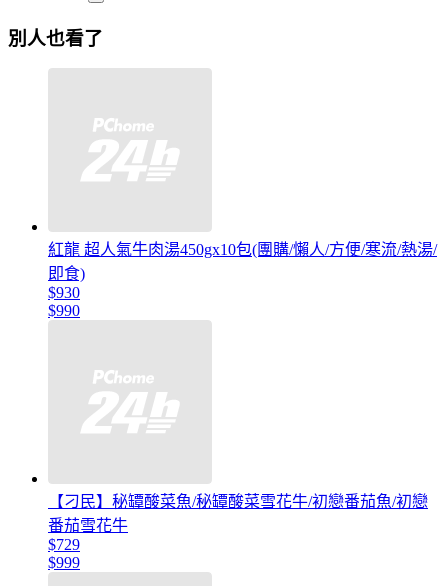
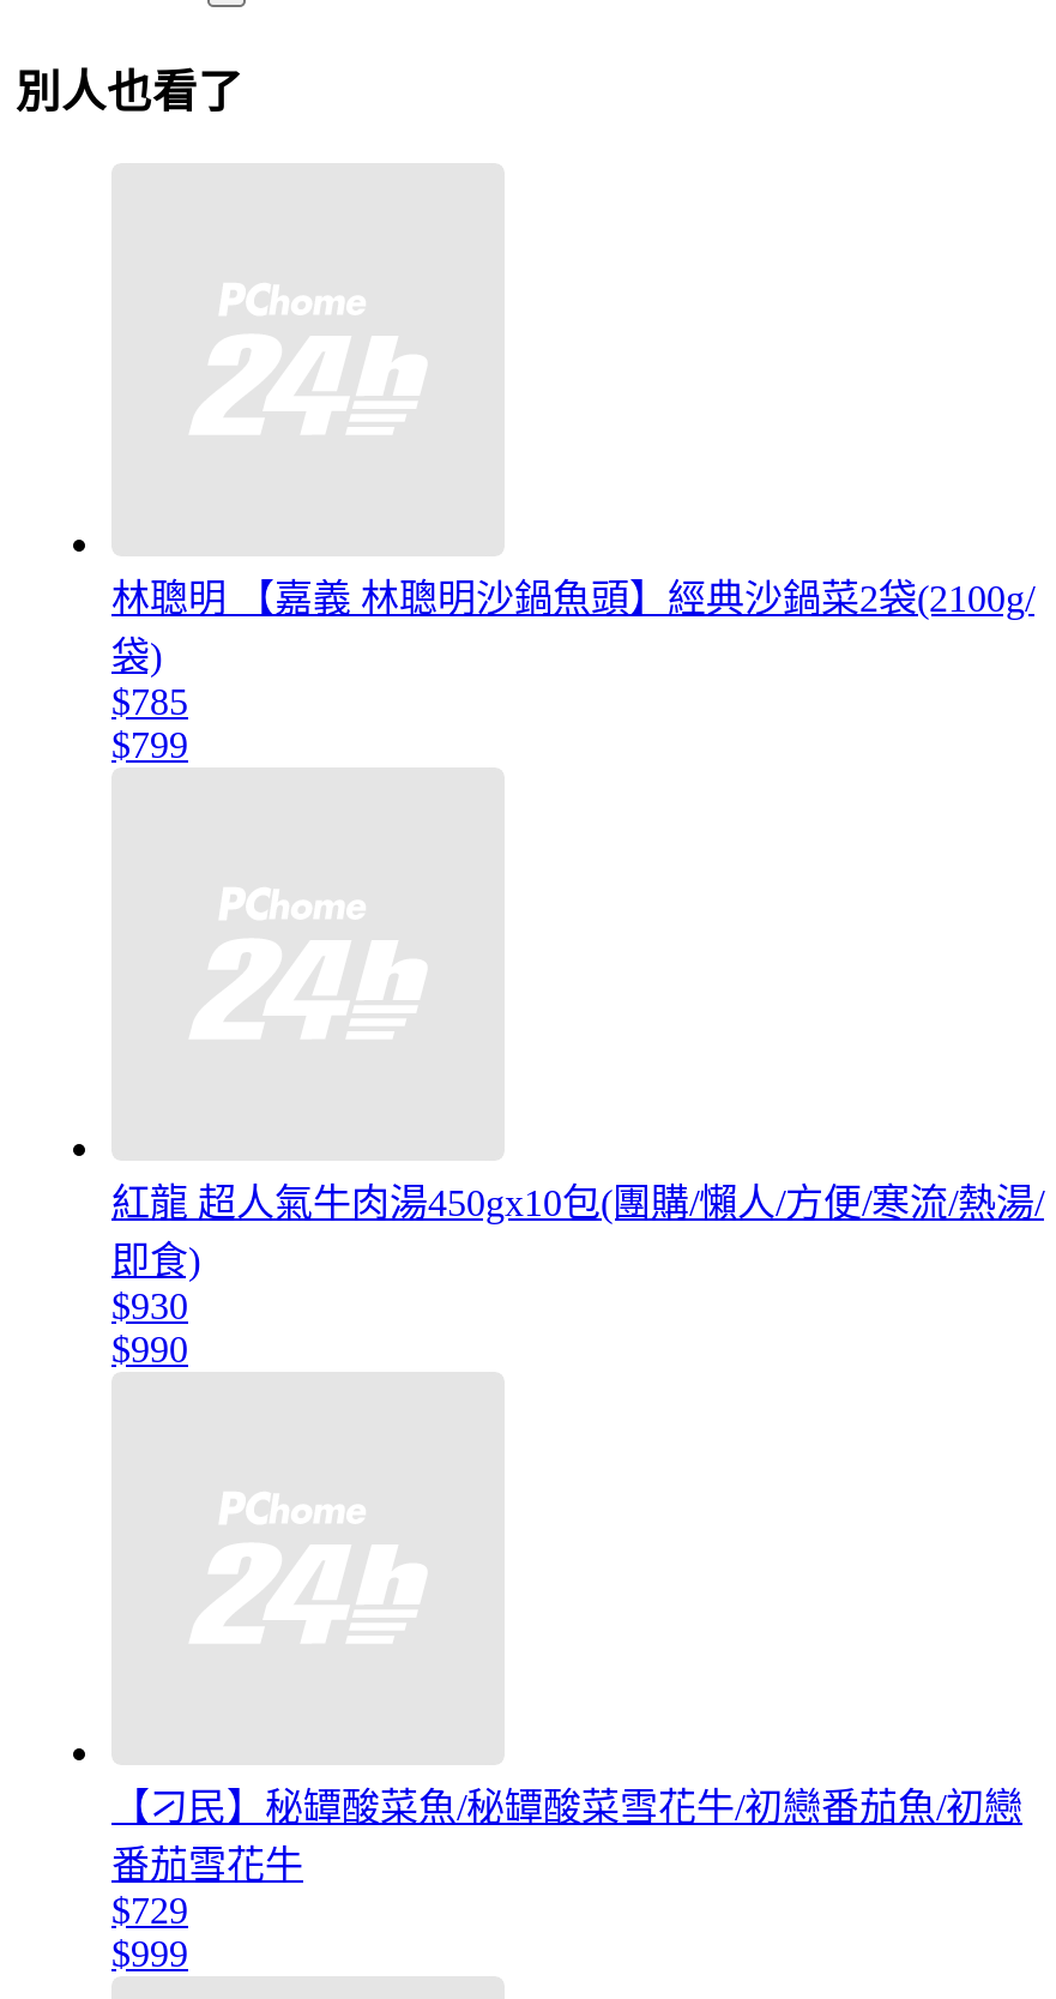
+ 林聰明 【嘉義 林聰明沙鍋魚頭】經典沙鍋菜2袋(2100g/
+ 袋)
+ $785
+ $799
